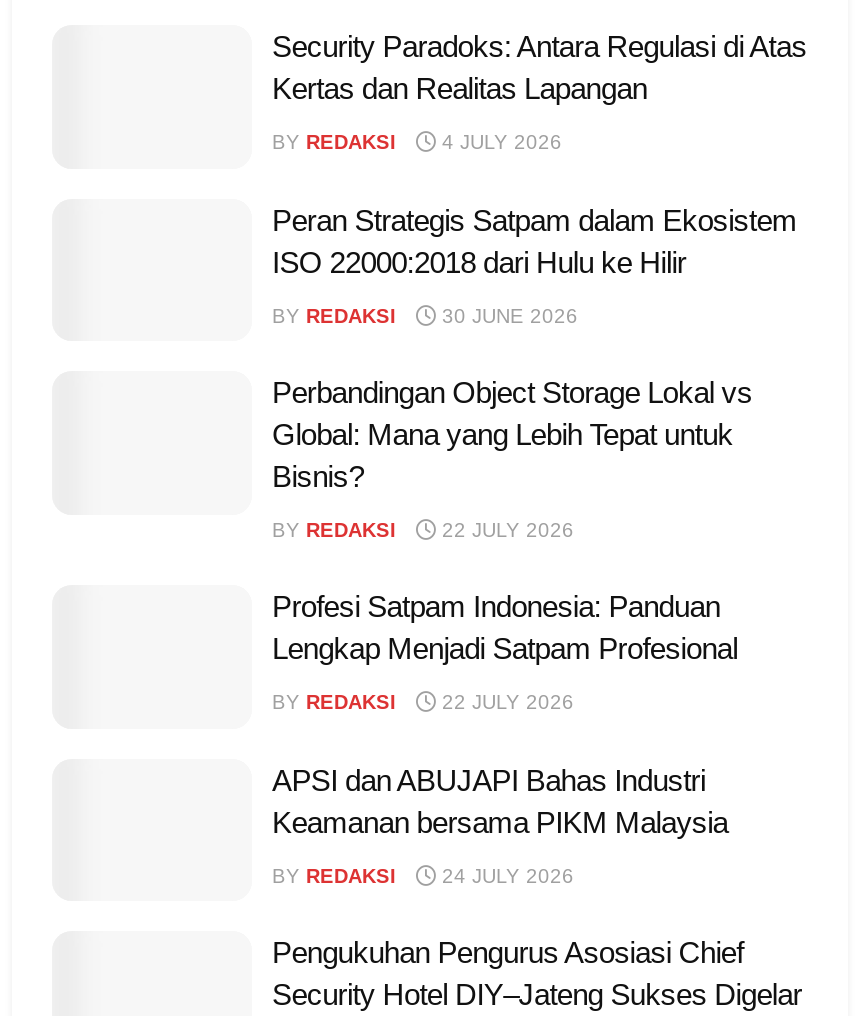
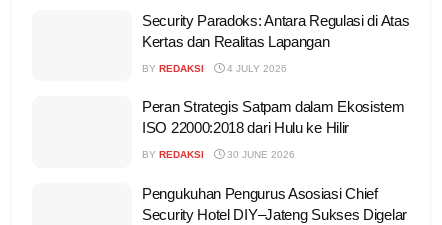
- Perbandingan Object Storage Lokal vs
- Global: Mana yang Lebih Tepat untuk
- Bisnis?
- BY REDAKSI
- 22 JULY 2026
- Profesi Satpam Indonesia: Panduan
- Lengkap Menjadi Satpam Profesional
- BY REDAKSI
- 22 JULY 2026
- APSI dan ABUJAPI Bahas Industri
- Keamanan bersama PIKM Malaysia
- BY REDAKSI
- 24 JULY 2026
